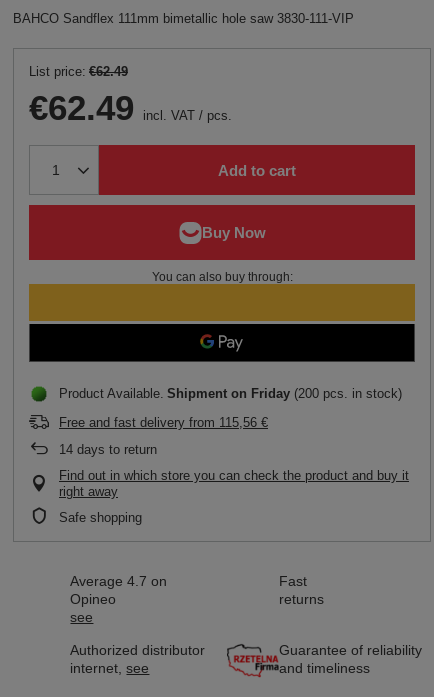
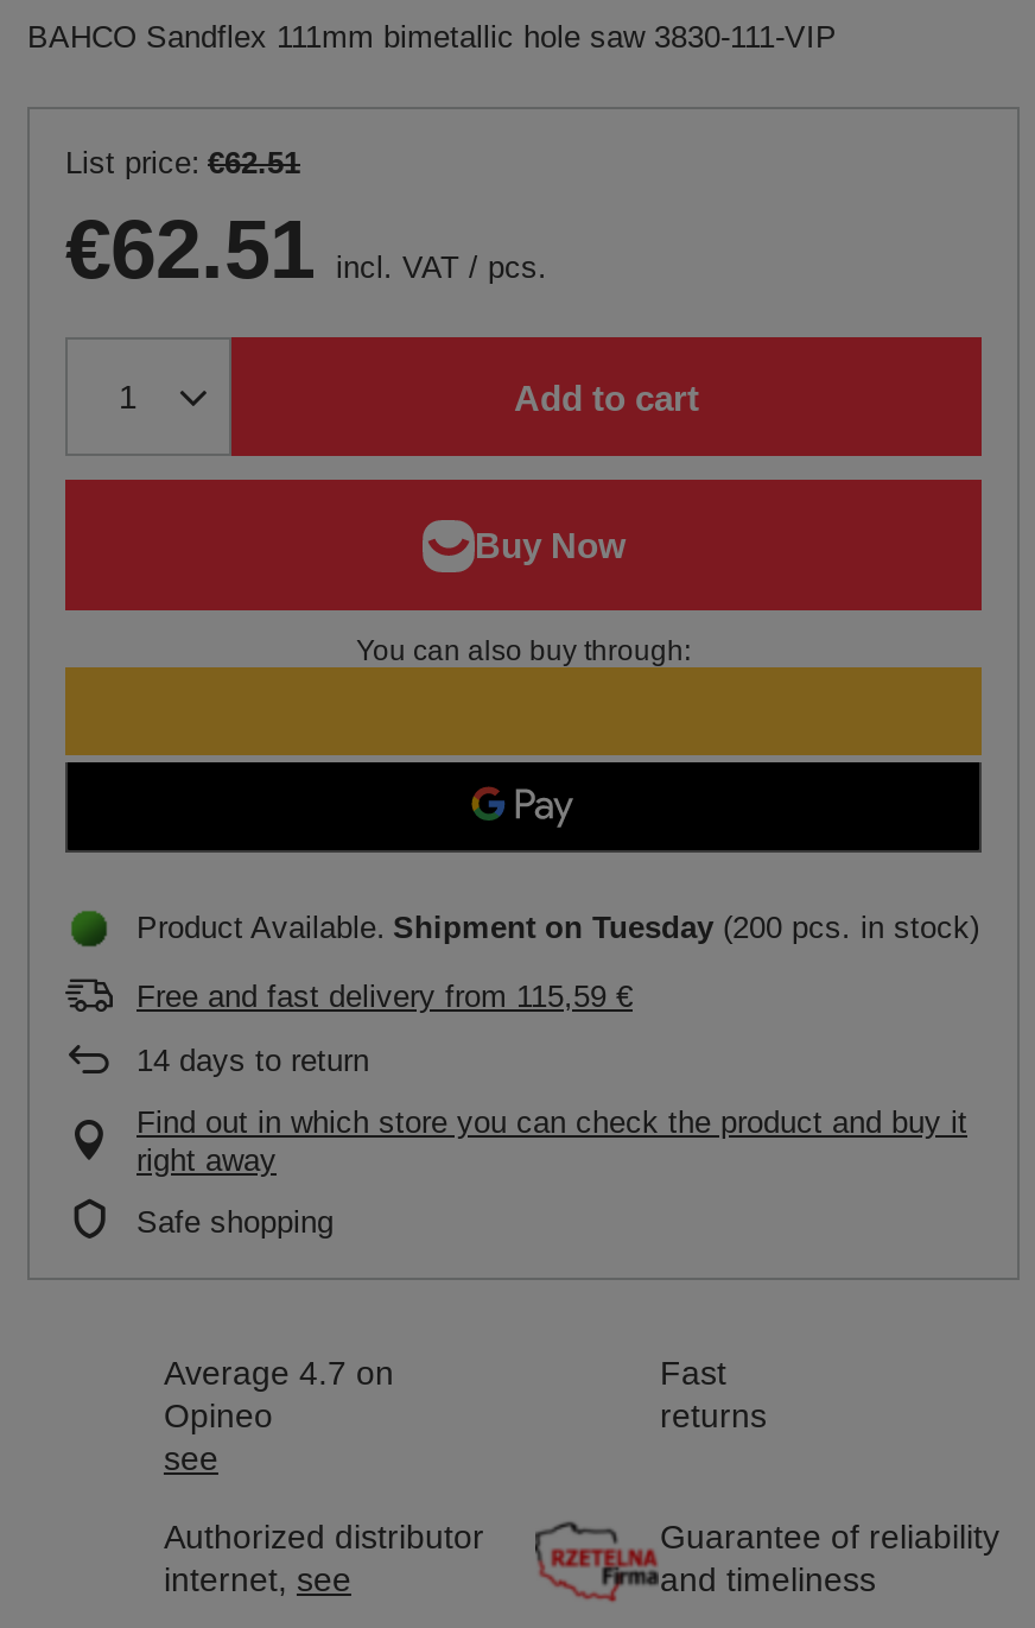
- List price: €62.49
+ List price: €62.51

- €62.49 incl. VAT/pcs.
+ €62.51 incl. VAT/pcs.

- Product Available Shipment on Friday (200 pcs. in stock)
+ Product Available Shipment on Tuesday (200 pcs. in stock)

- Free and fast delivery from 115,56 €
+ Free and fast delivery from 115,59 €
